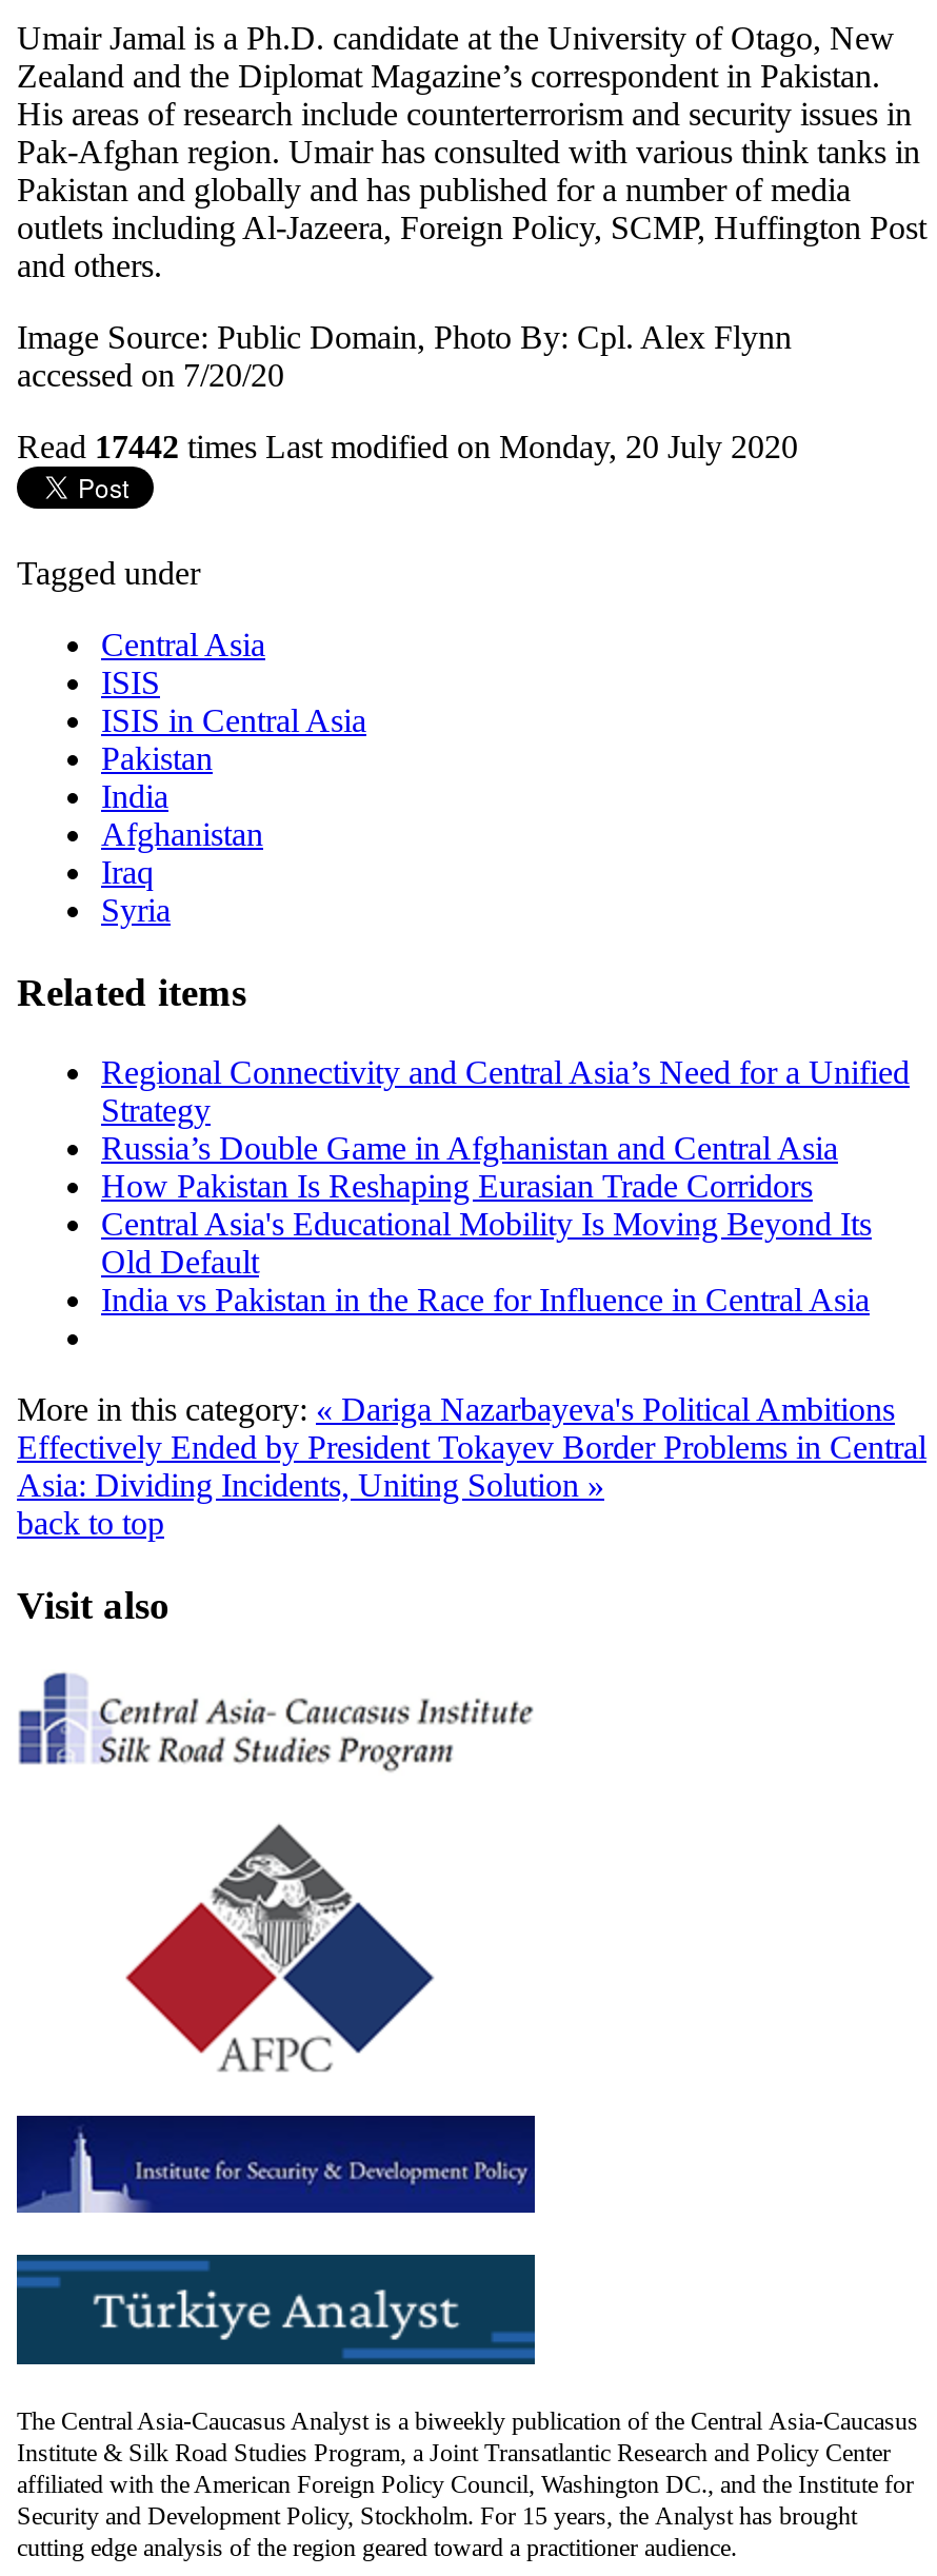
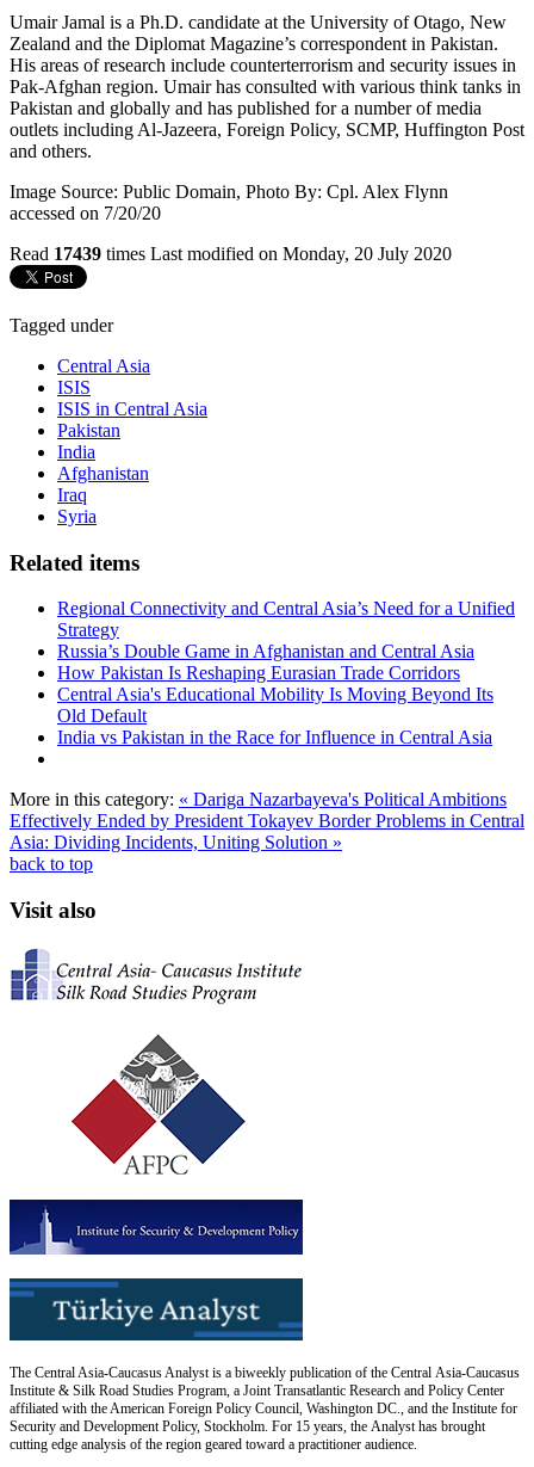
- Read 17442 times Last modified on Monday, 20 July 2020
+ Read 17439 times Last modified on Monday, 20 July 2020
